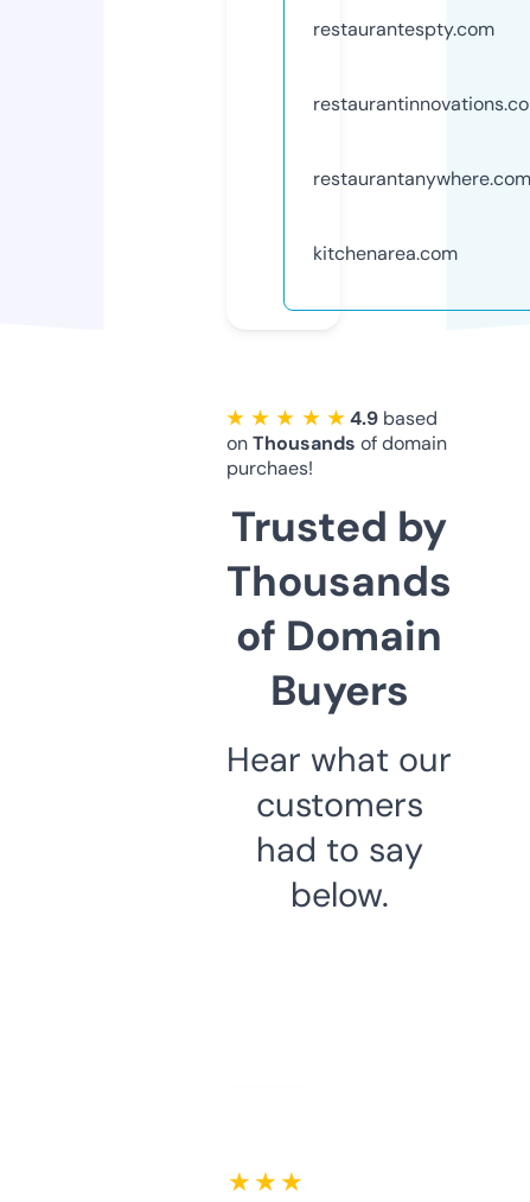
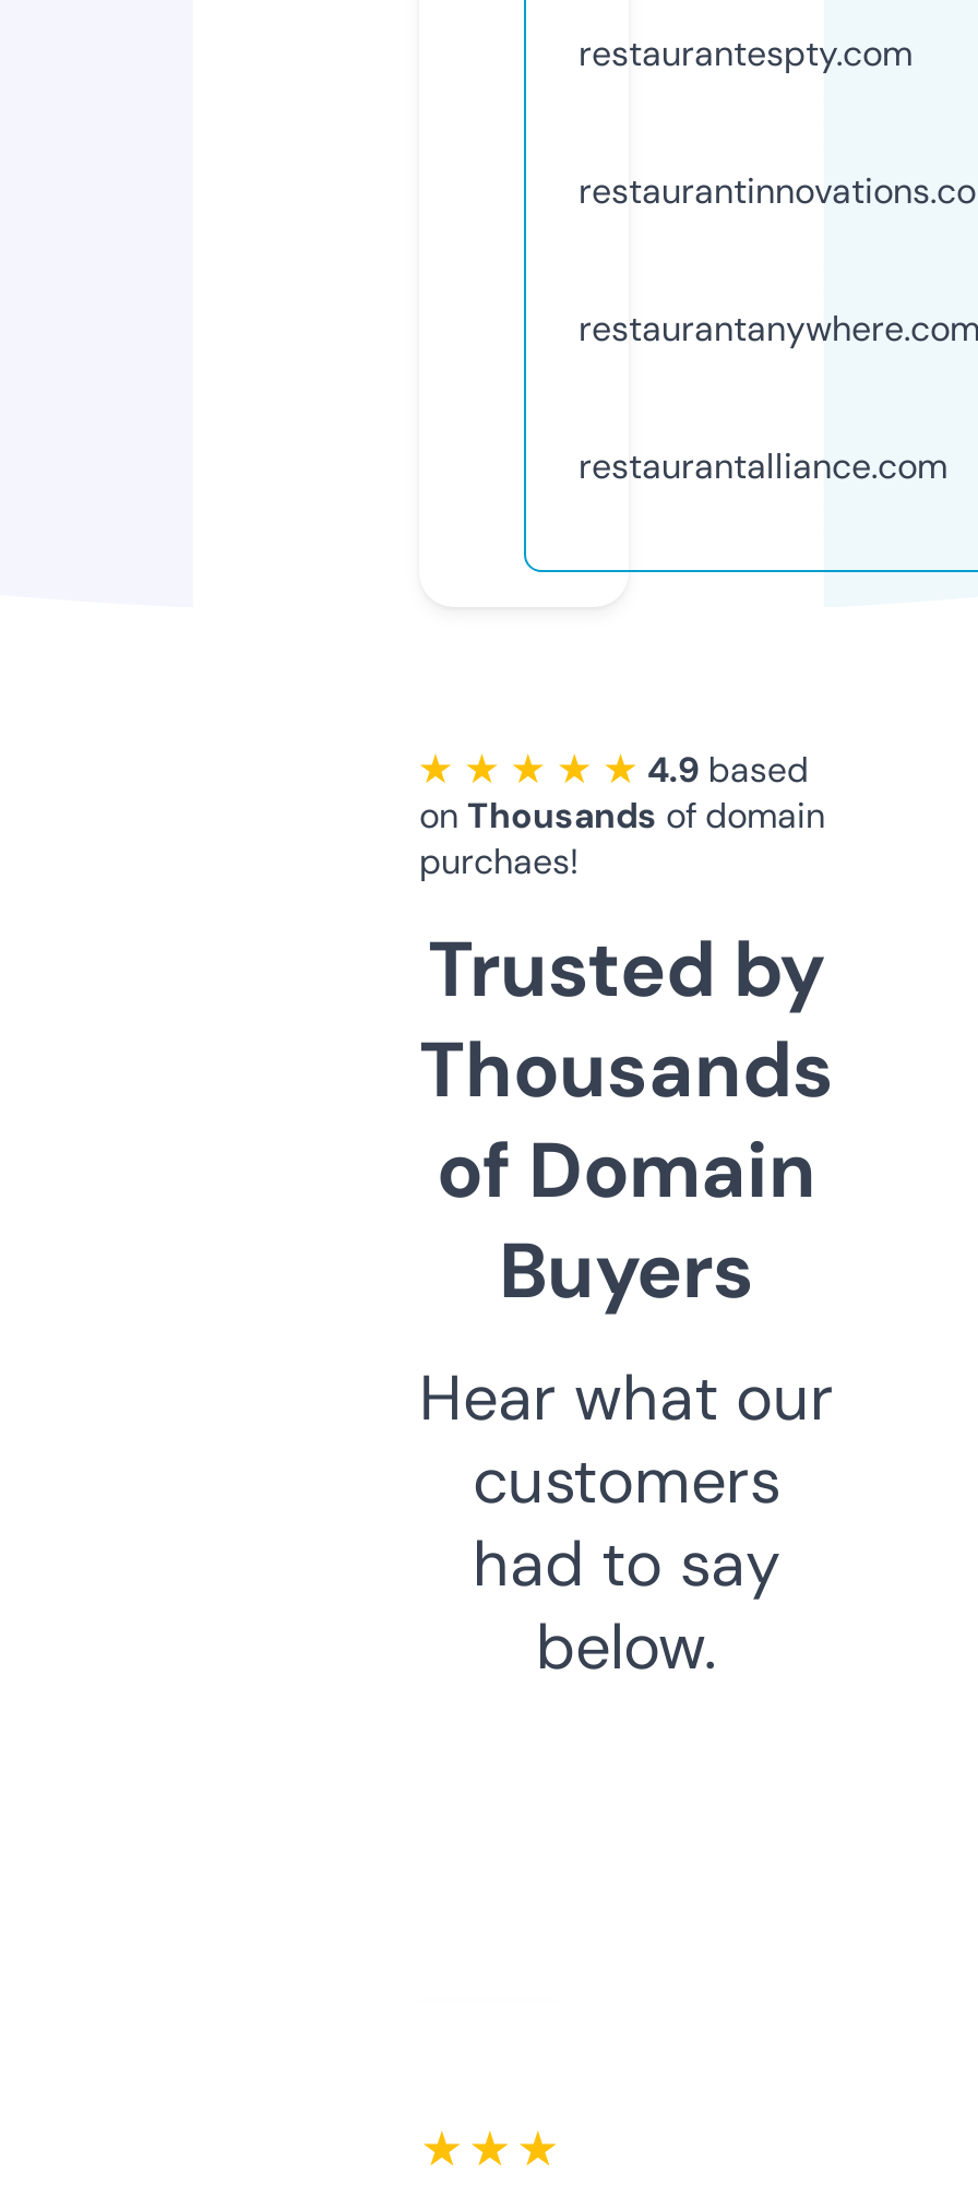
- kitchenarea.com
+ restaurantalliance.com
